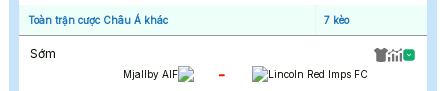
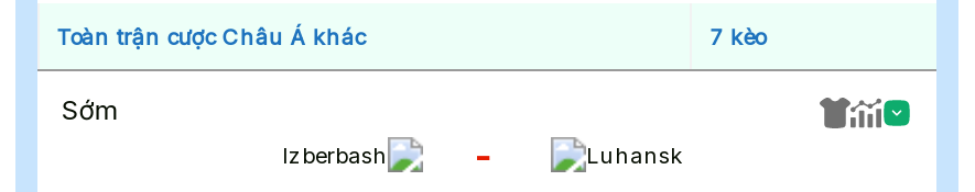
- Mjallby AIF
+ Izberbash

- Lincoln Red Imps FC
+ Luhansk
